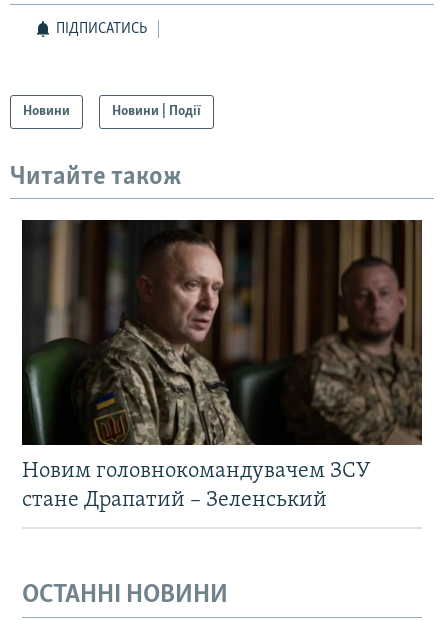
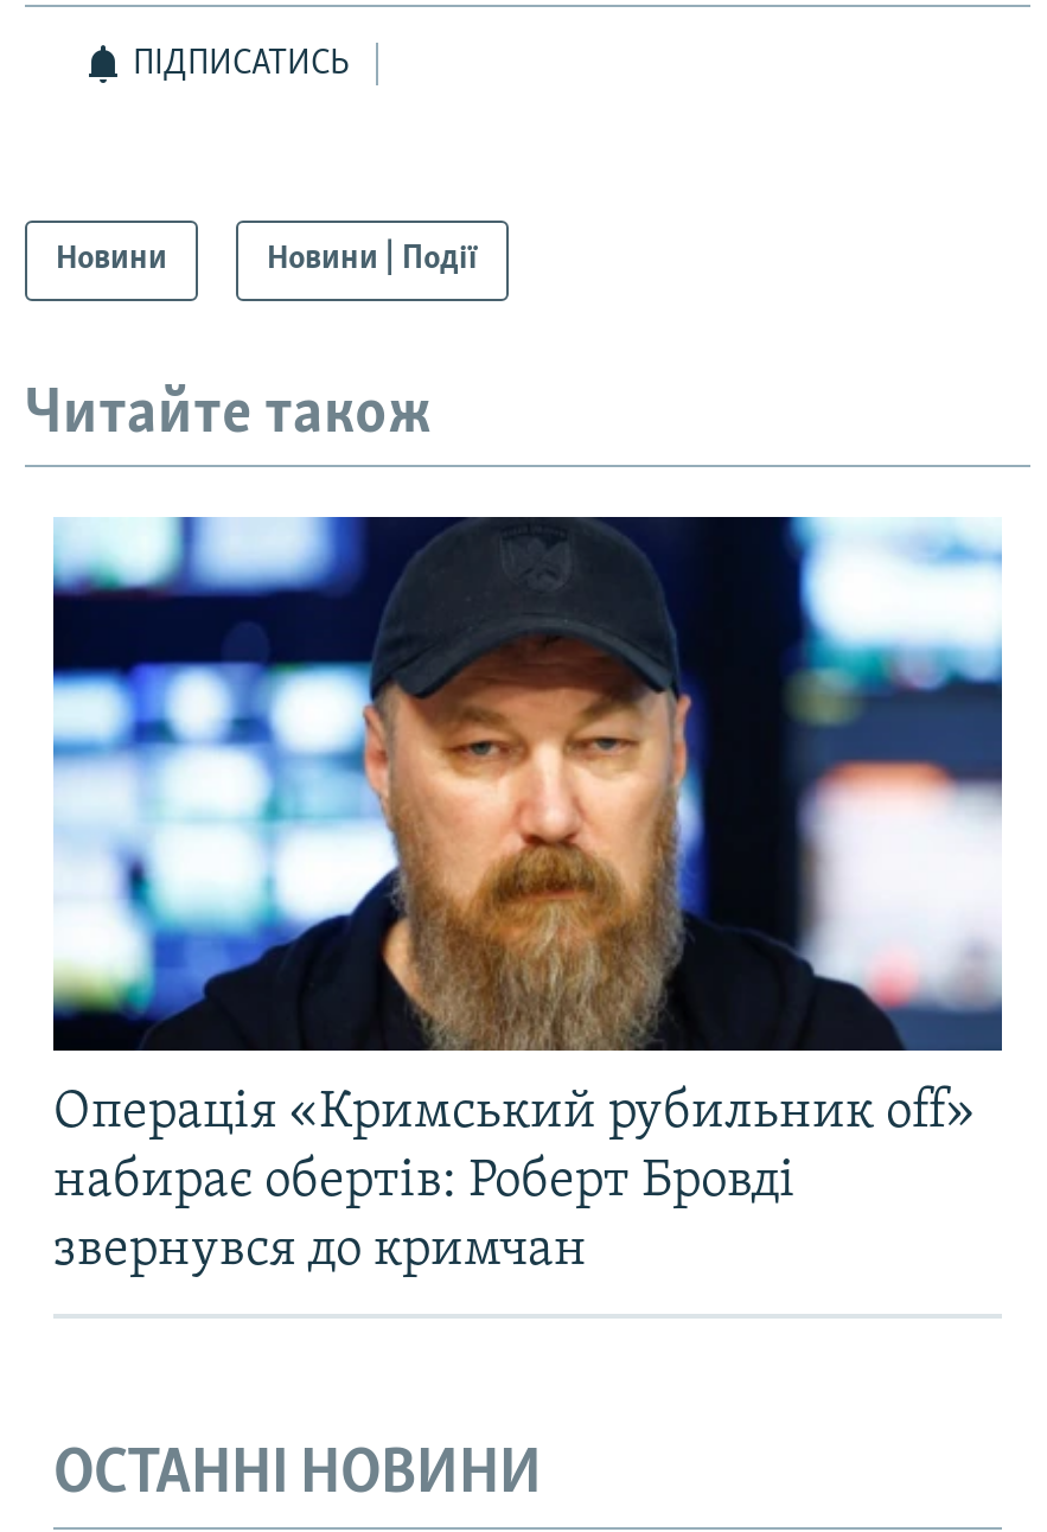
- [image]
- Новим головнокомандувачем ЗСУ
- стане Драпатий – Зеленський
+ [image]
+ Операція «Кримський рубильник off»
+ набирає обертів: Роберт Бровді
+ звернувся до кримчан
